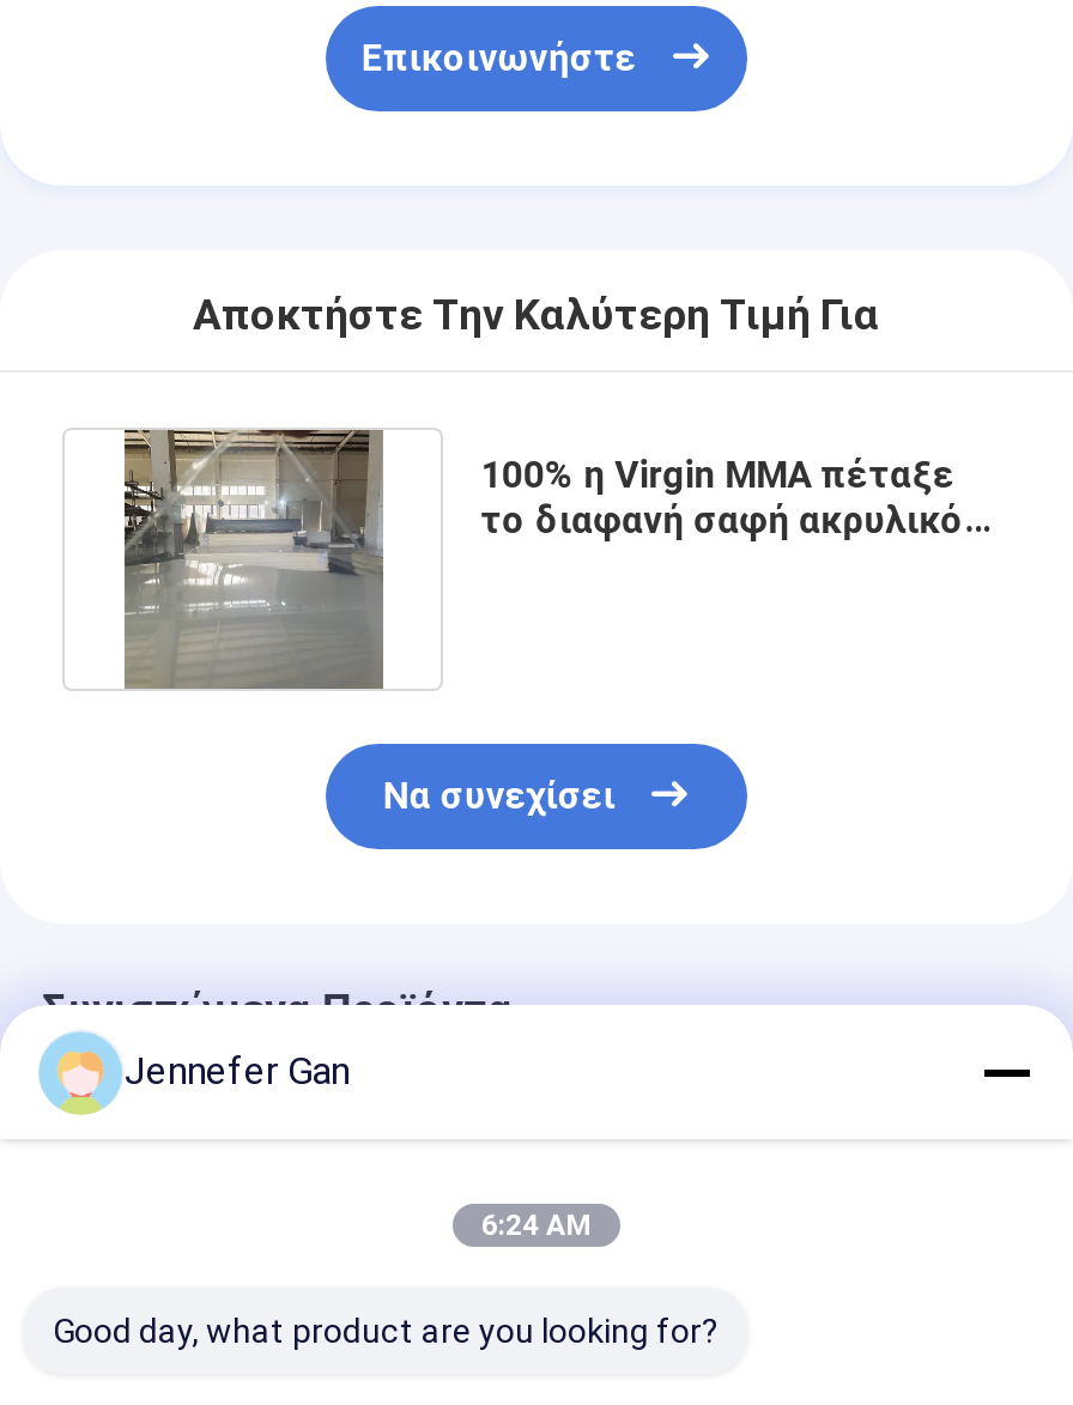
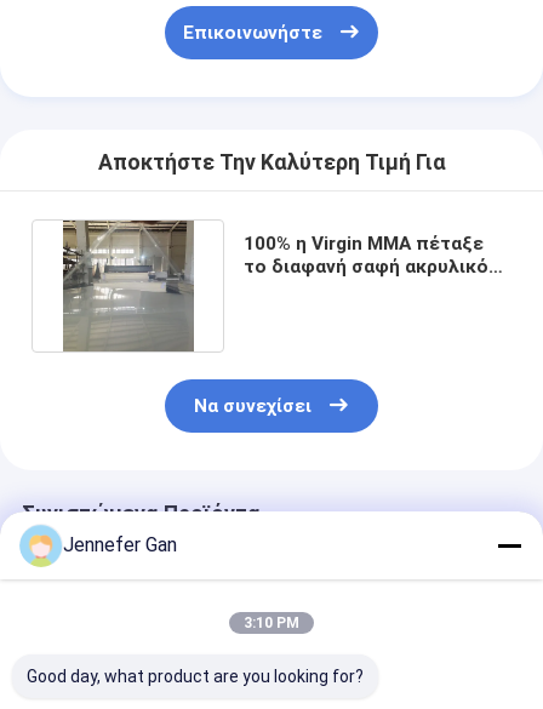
- 6:24 AM
+ 3:10 PM
